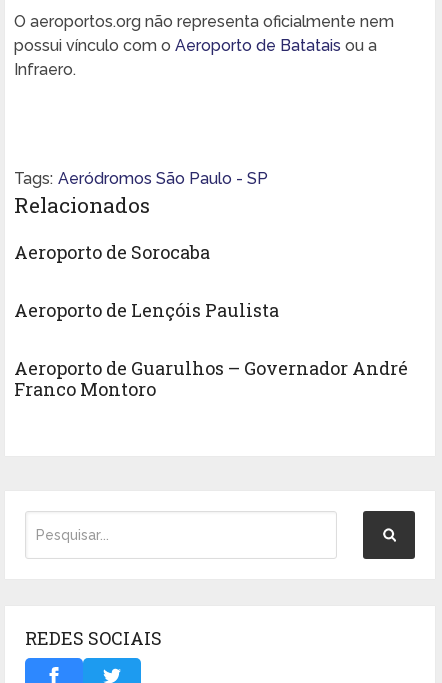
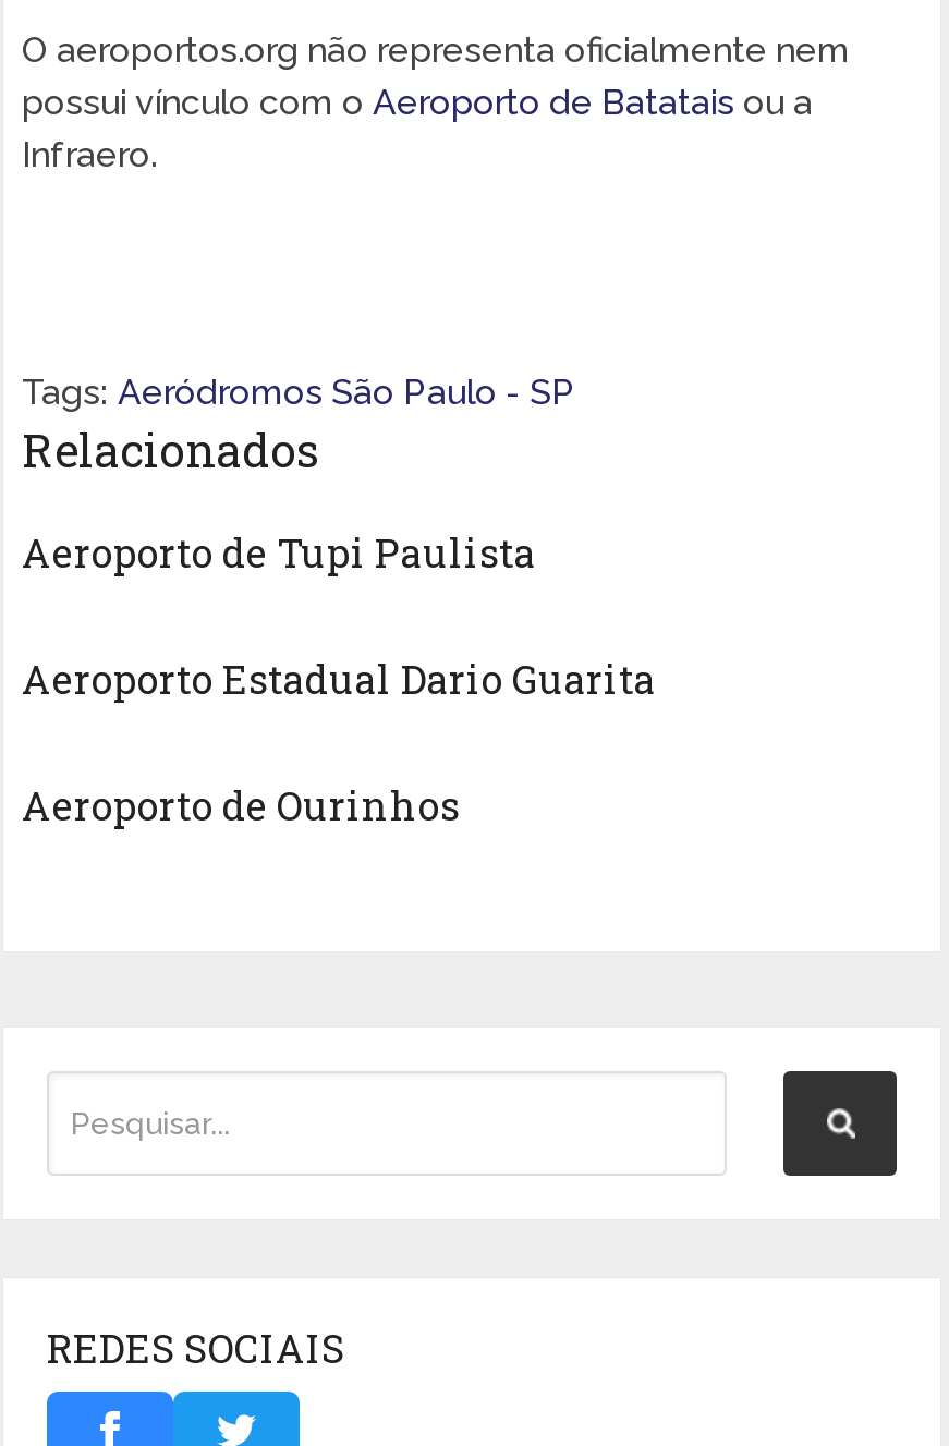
- Aeroporto de Sorocaba
+ Aeroporto de Tupi Paulista

- Aeroporto de Lençóis Paulista
+ Aeroporto Estadual Dario Guarita

- Aeroporto de Guarulhos – Governador André
- Franco Montoro
+ Aeroporto de Ourinhos
